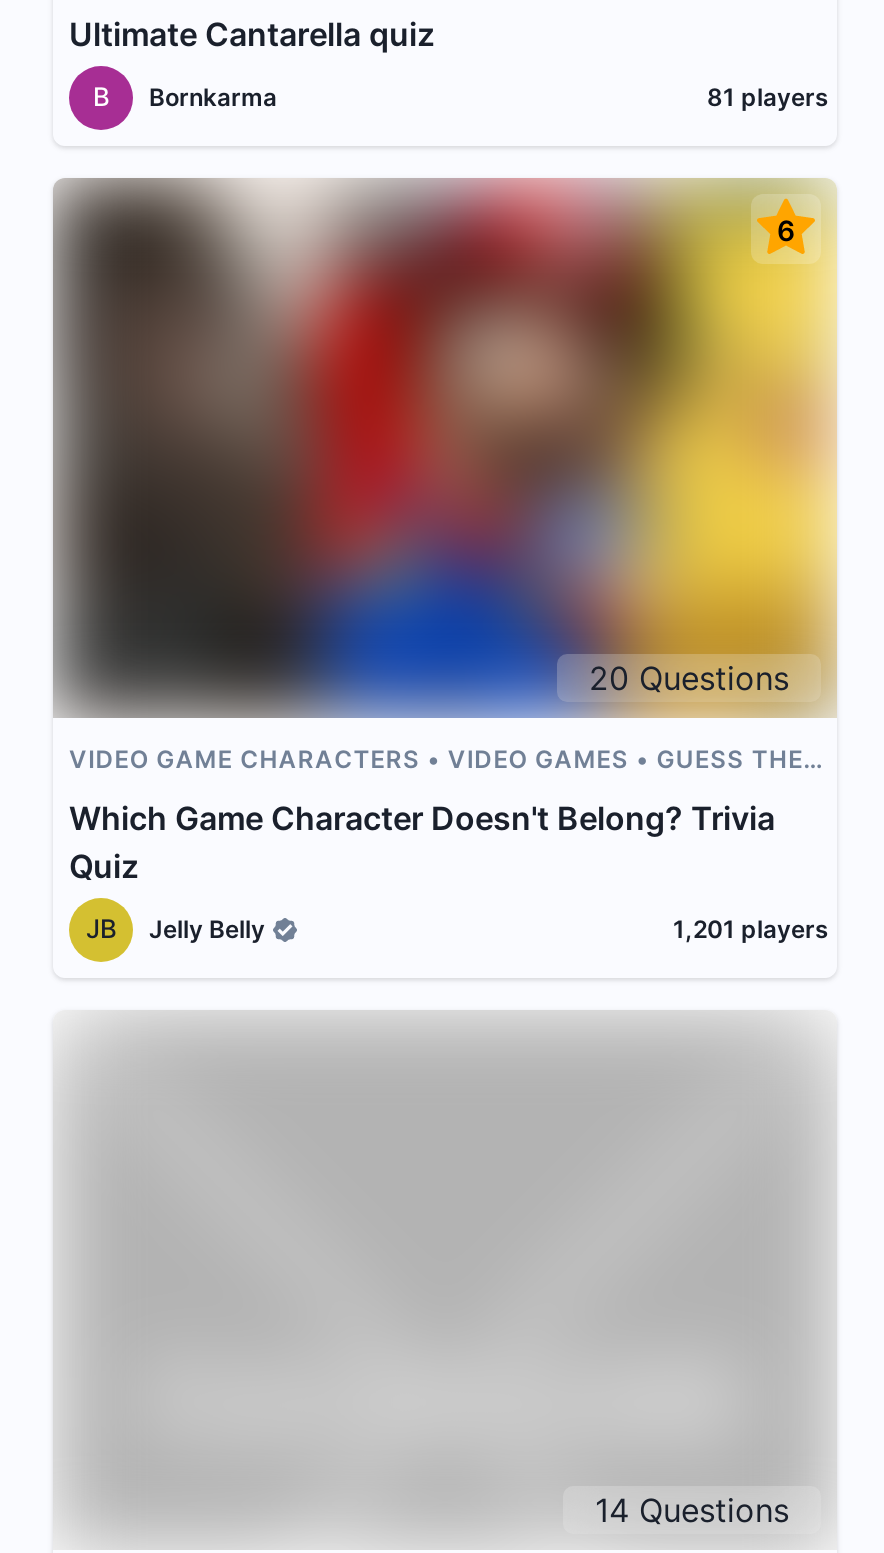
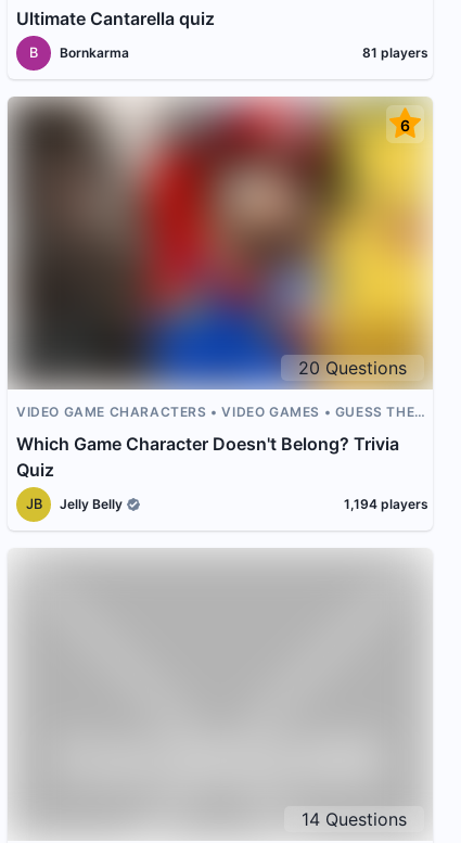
- 1,201 players
+ 1,194 players
